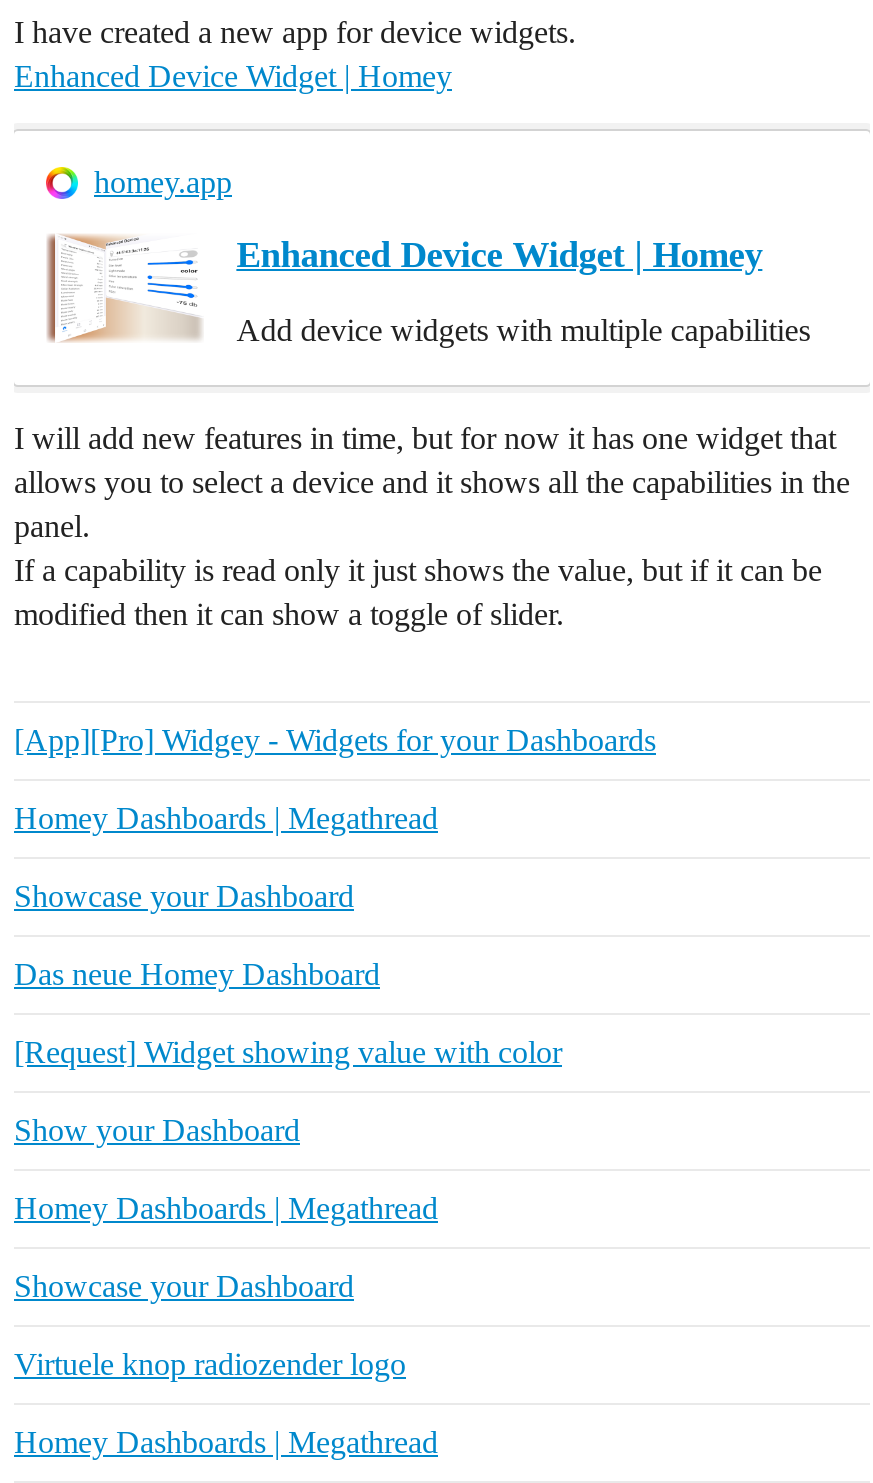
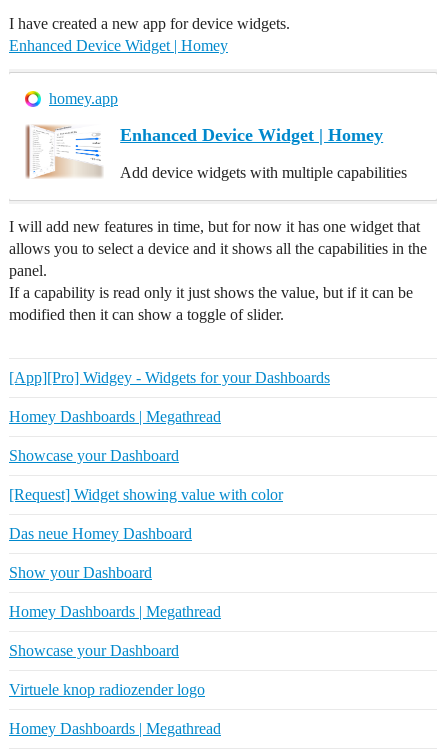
moved down: Das neue Homey Dashboard

moved up: [Request] Widget showing value with color
